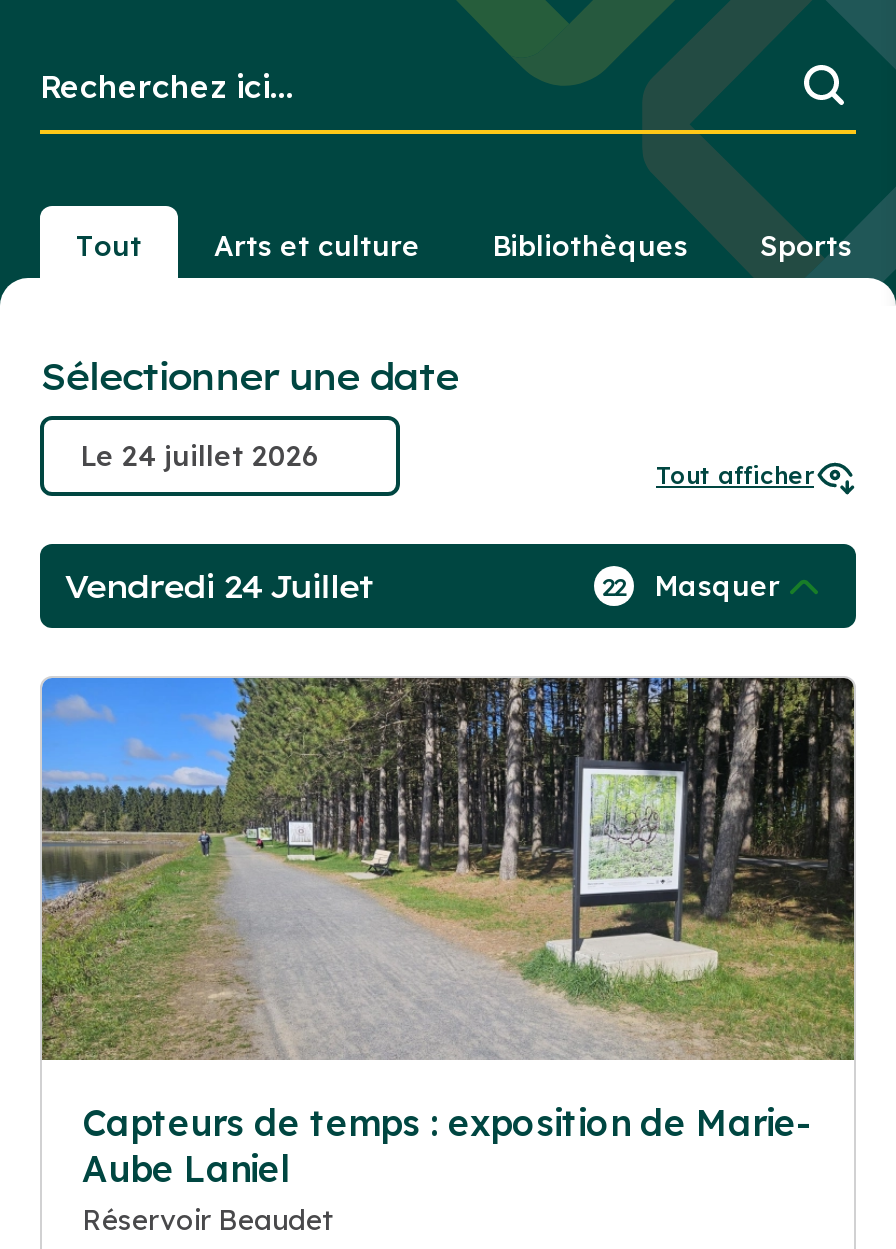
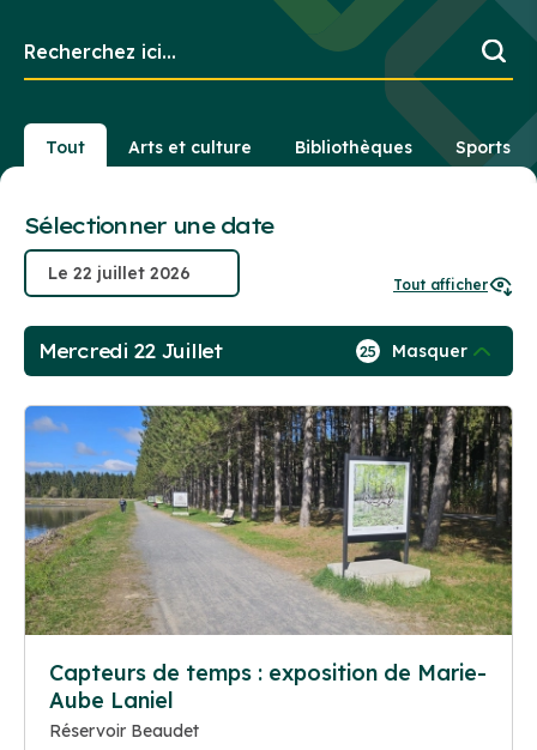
- Vendredi 24 Juillet
+ Mercredi 22 Juillet

- 22 Masquer
+ 25 Masquer
